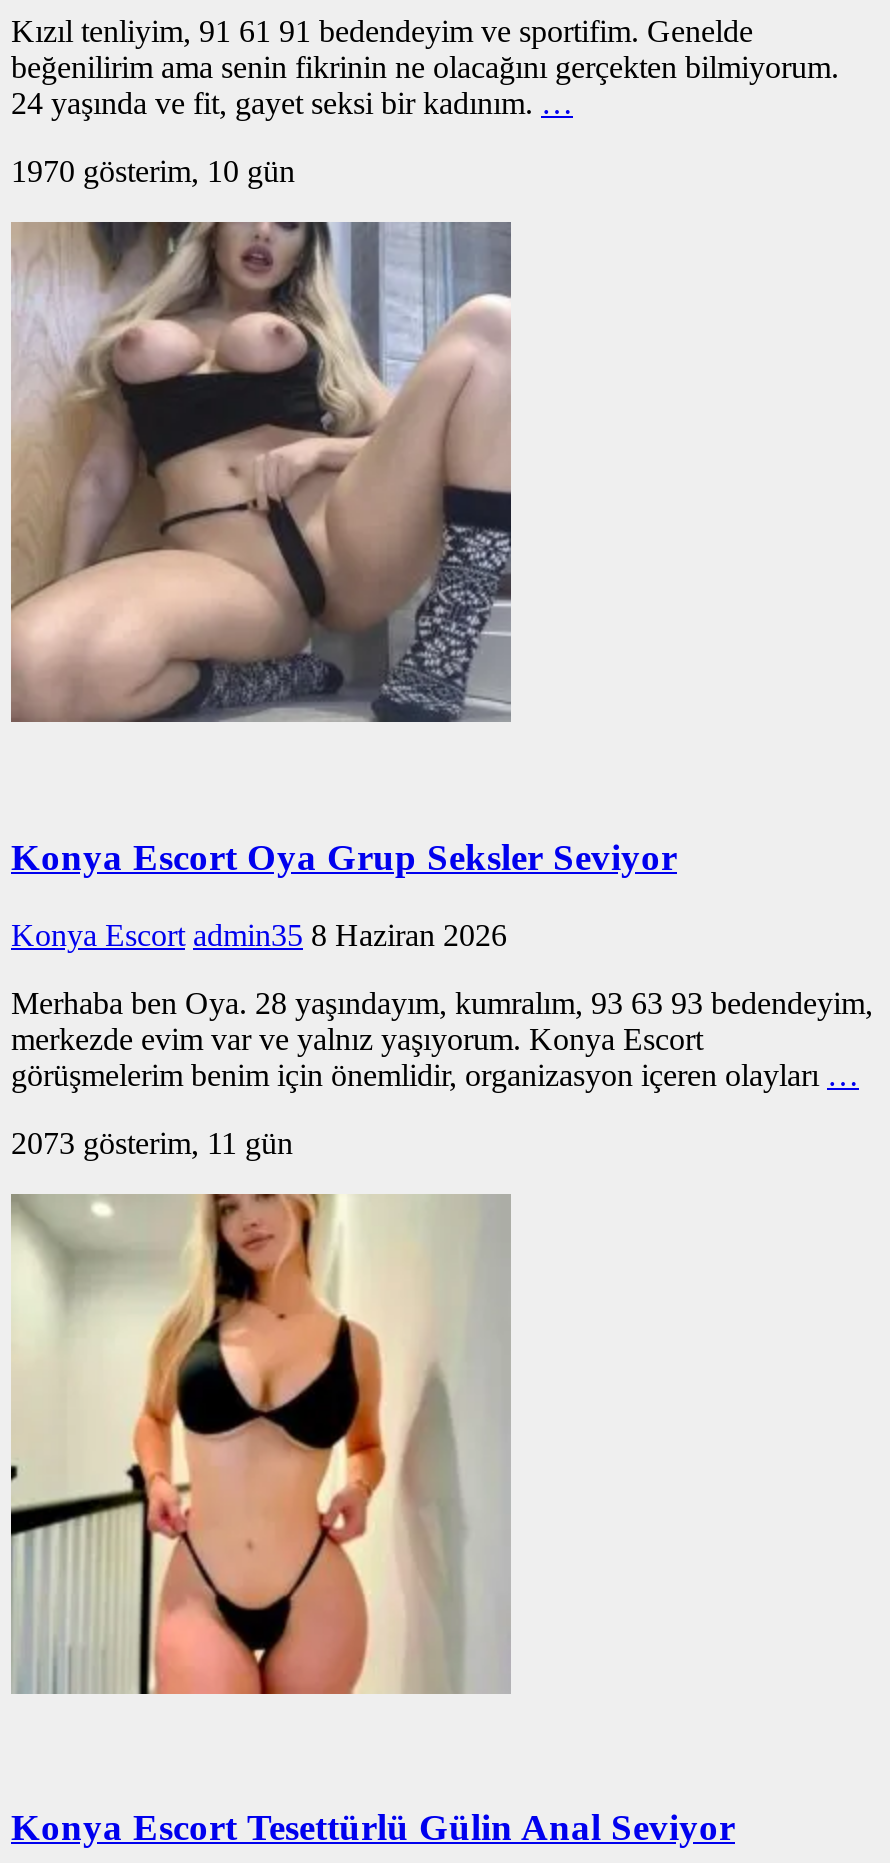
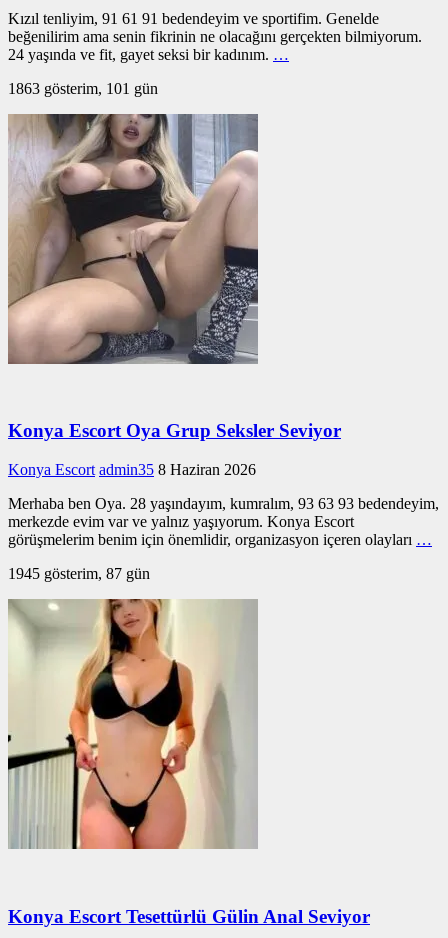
- 1970 gösterim, 10 gün
+ 1863 gösterim, 101 gün

- 2073 gösterim, 11 gün
+ 1945 gösterim, 87 gün
